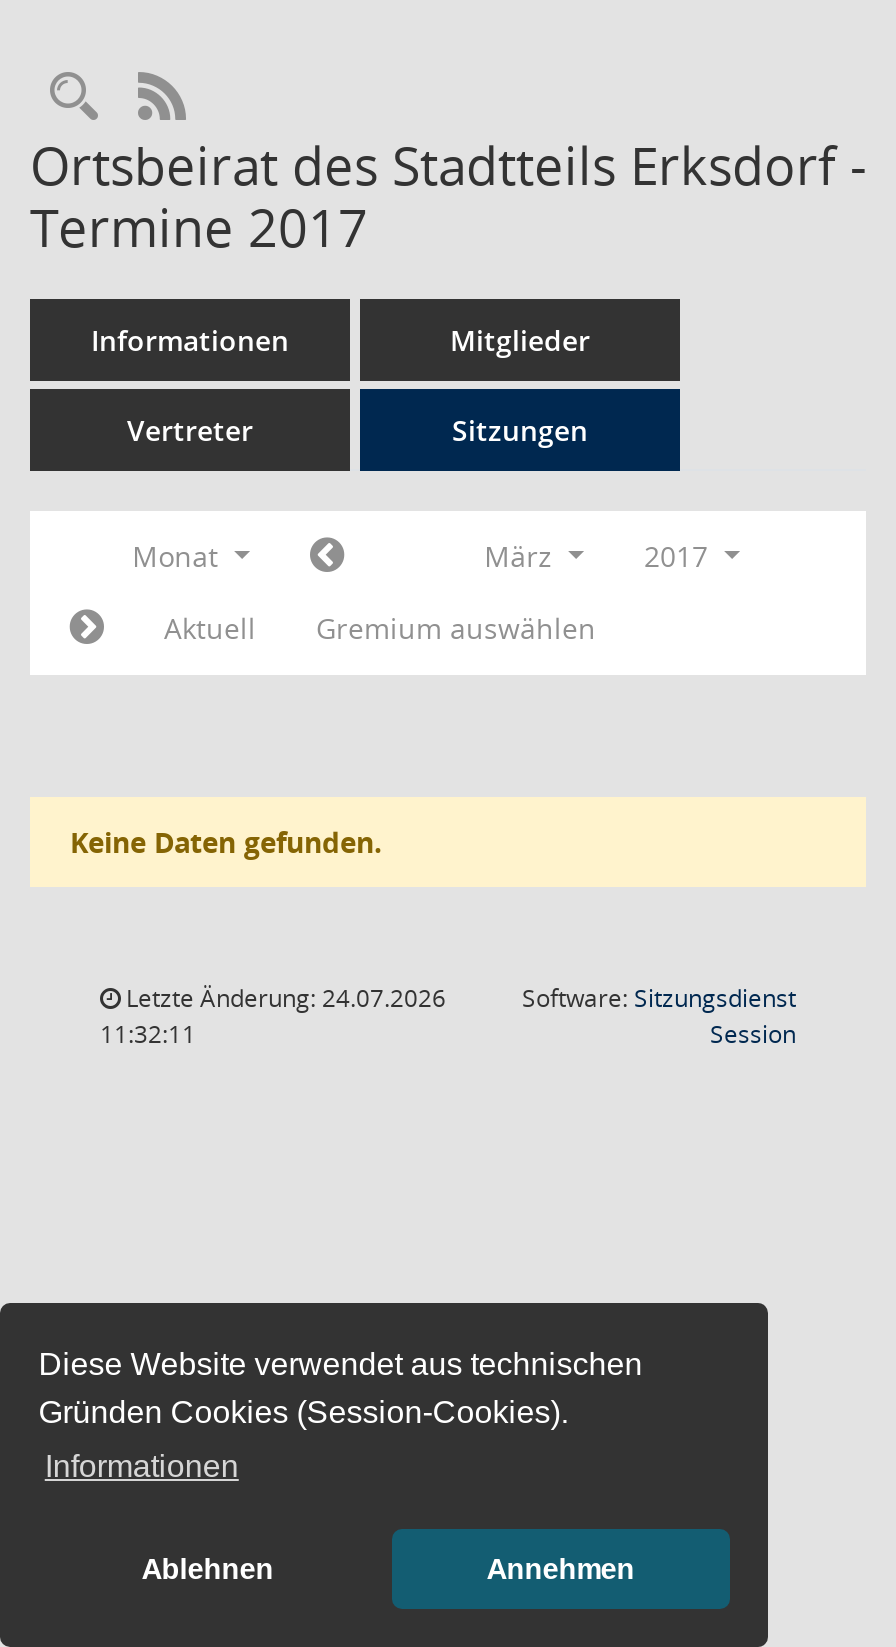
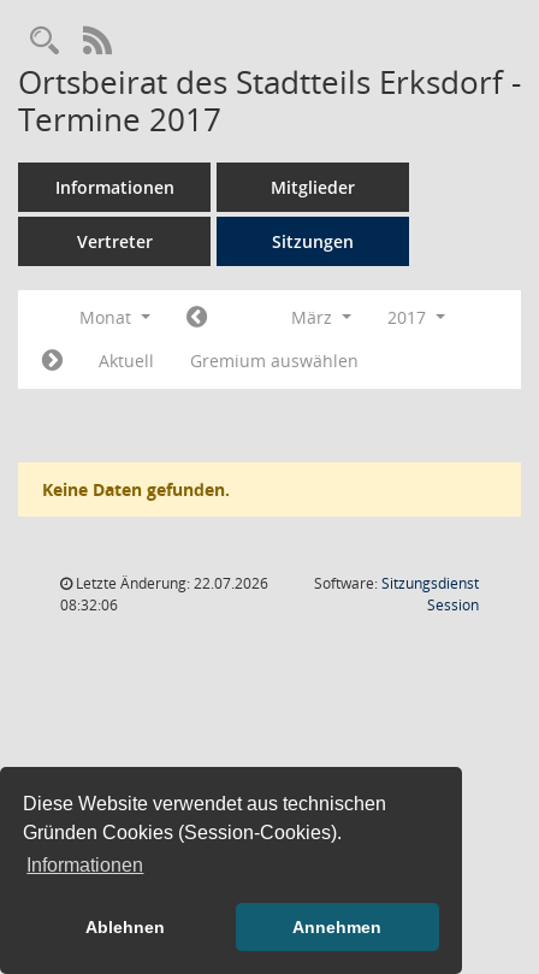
- Letzte Änderung: 24.07.2026
+ Letzte Änderung: 22.07.2026

- 11:32:11
+ 08:32:06
